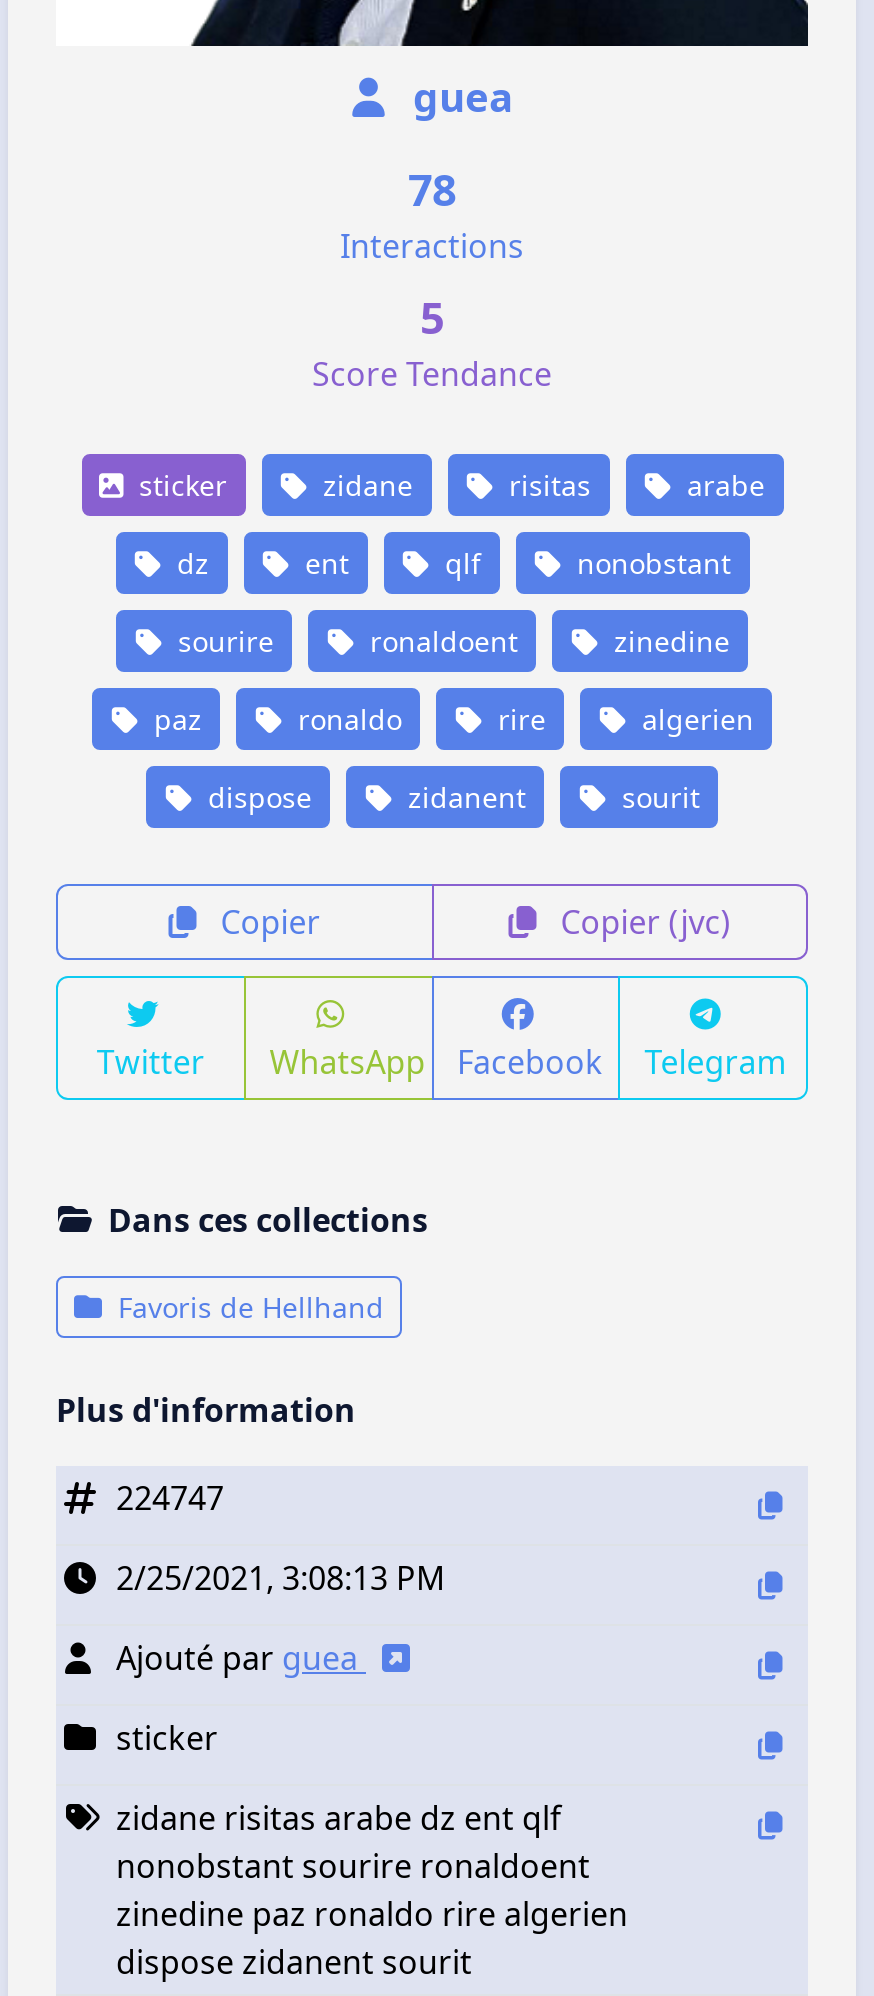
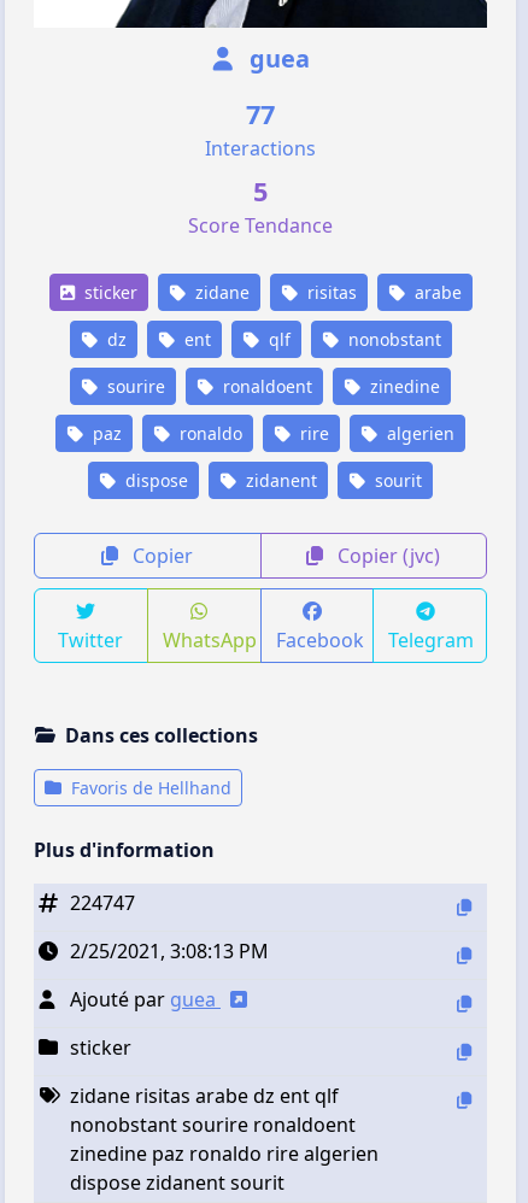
- 78
+ 77
